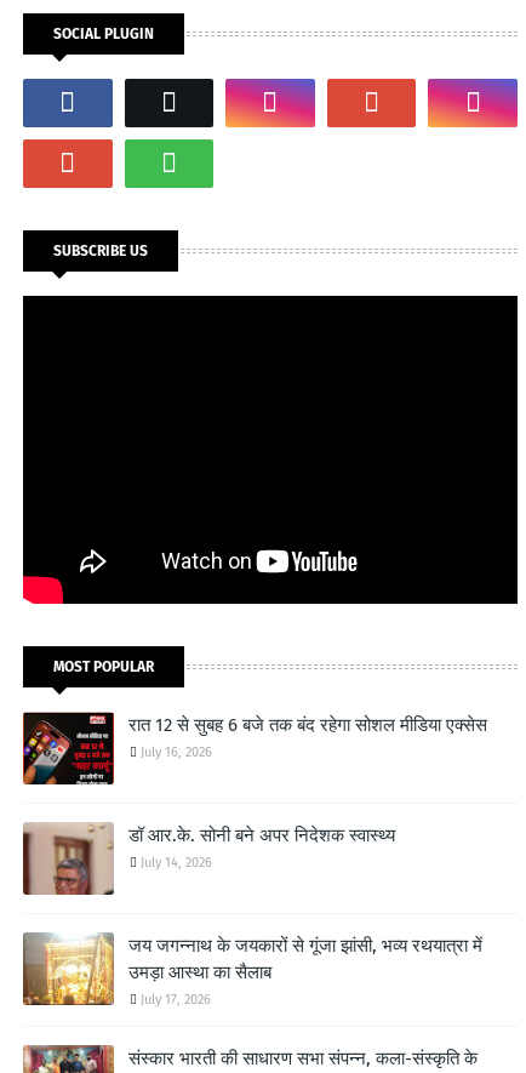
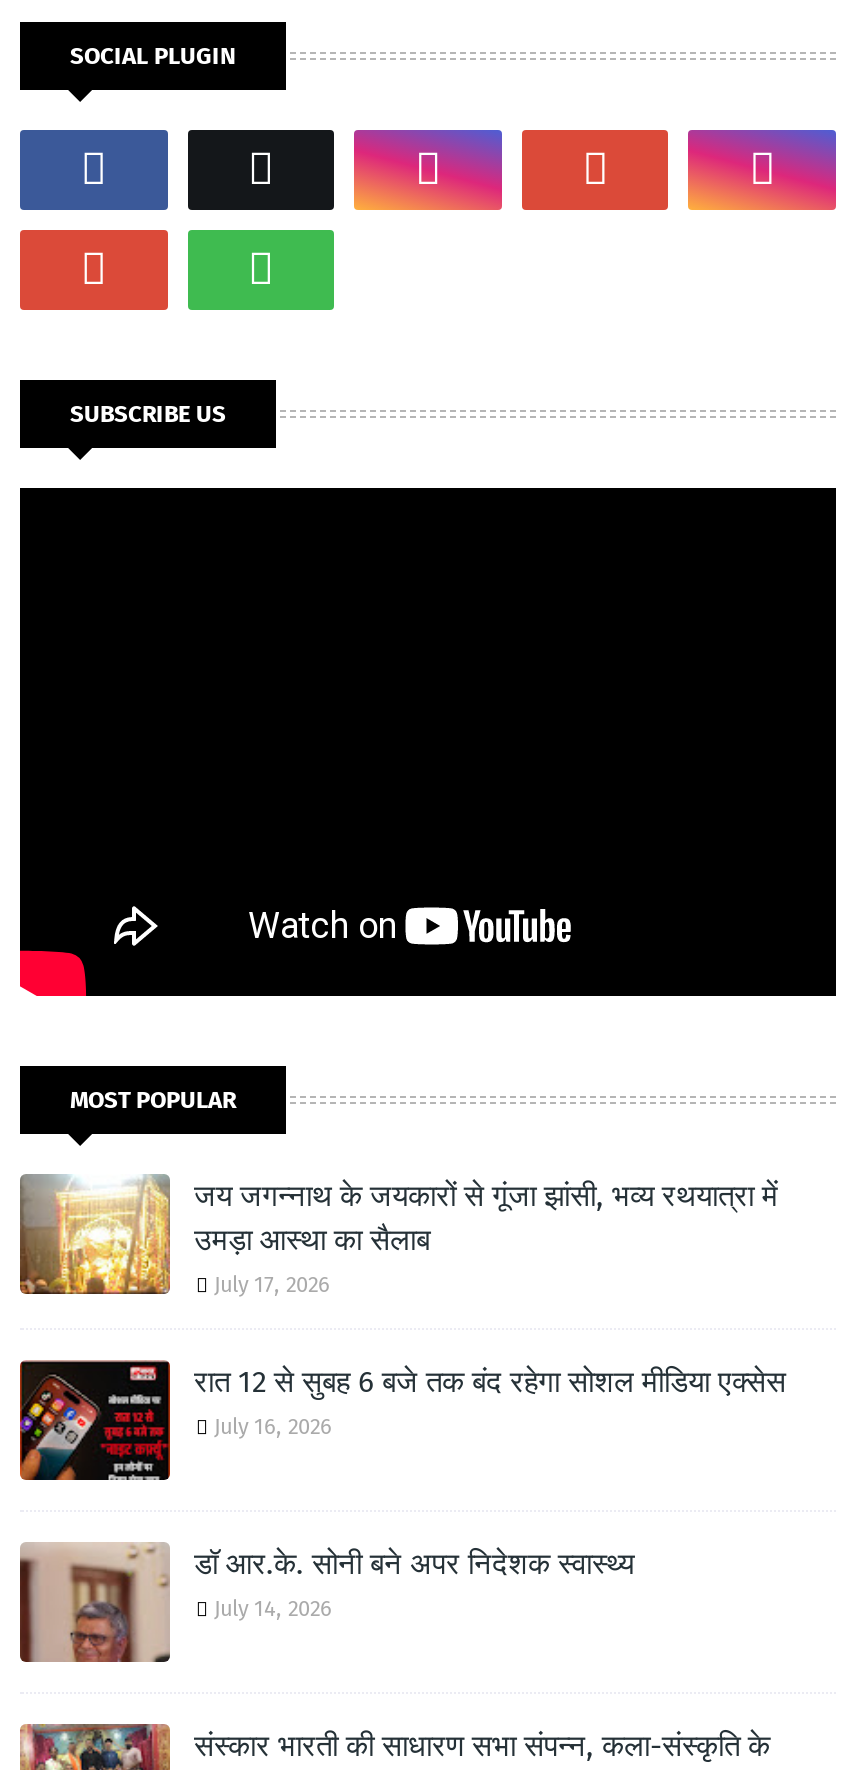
moved down: [image] | रात 12 से सुबह 6 बजे तक बंद रहेगा सोशल मीडिया एक्सेस | July 16, 2026 | डॉ आर.के. सोनी बने अपर निदेशक स्वास्थ्य | July 14, 2026

moved up: [image] | जय जगन्नाथ के जयकारों से गूंजा झांसी, भव्य रथयात्रा में | उमड़ा आस्था का सैलाब | July 17, 2026
